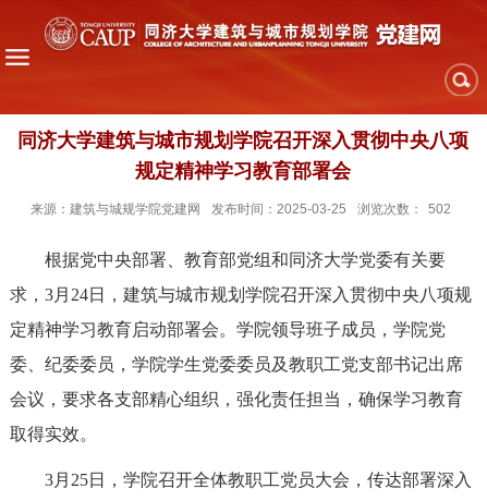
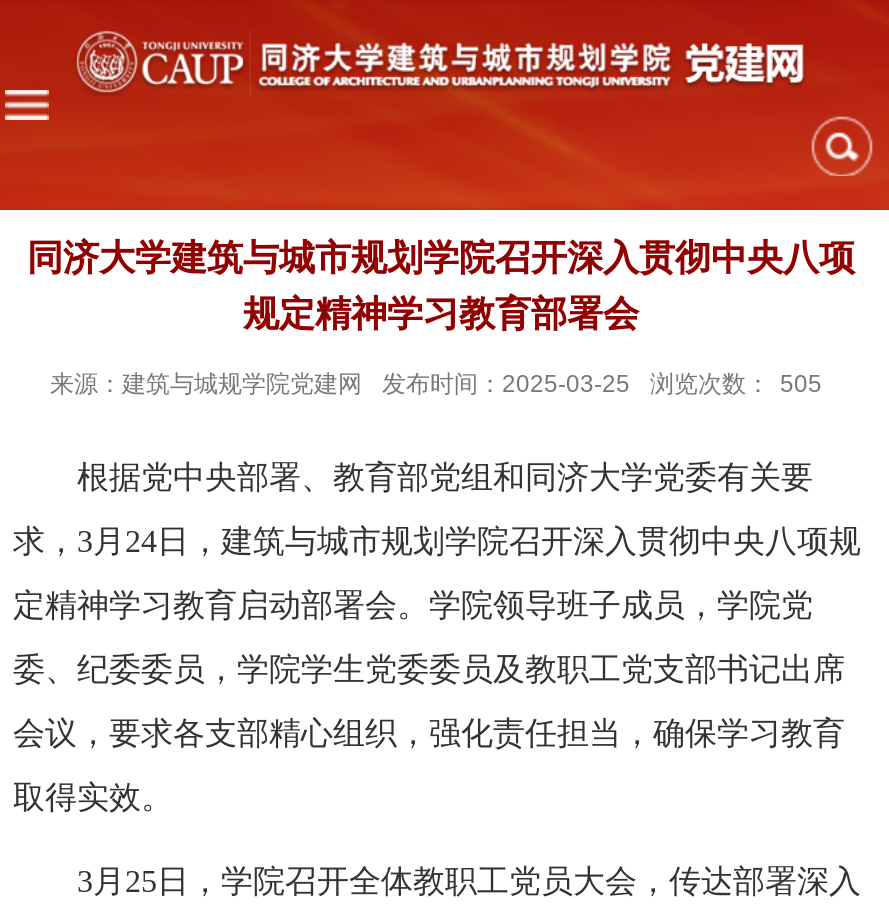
- 来源：建筑与城规学院党建网 发布时间：2025-03-25 浏览次数： 502
+ 来源：建筑与城规学院党建网 发布时间：2025-03-25 浏览次数： 505
